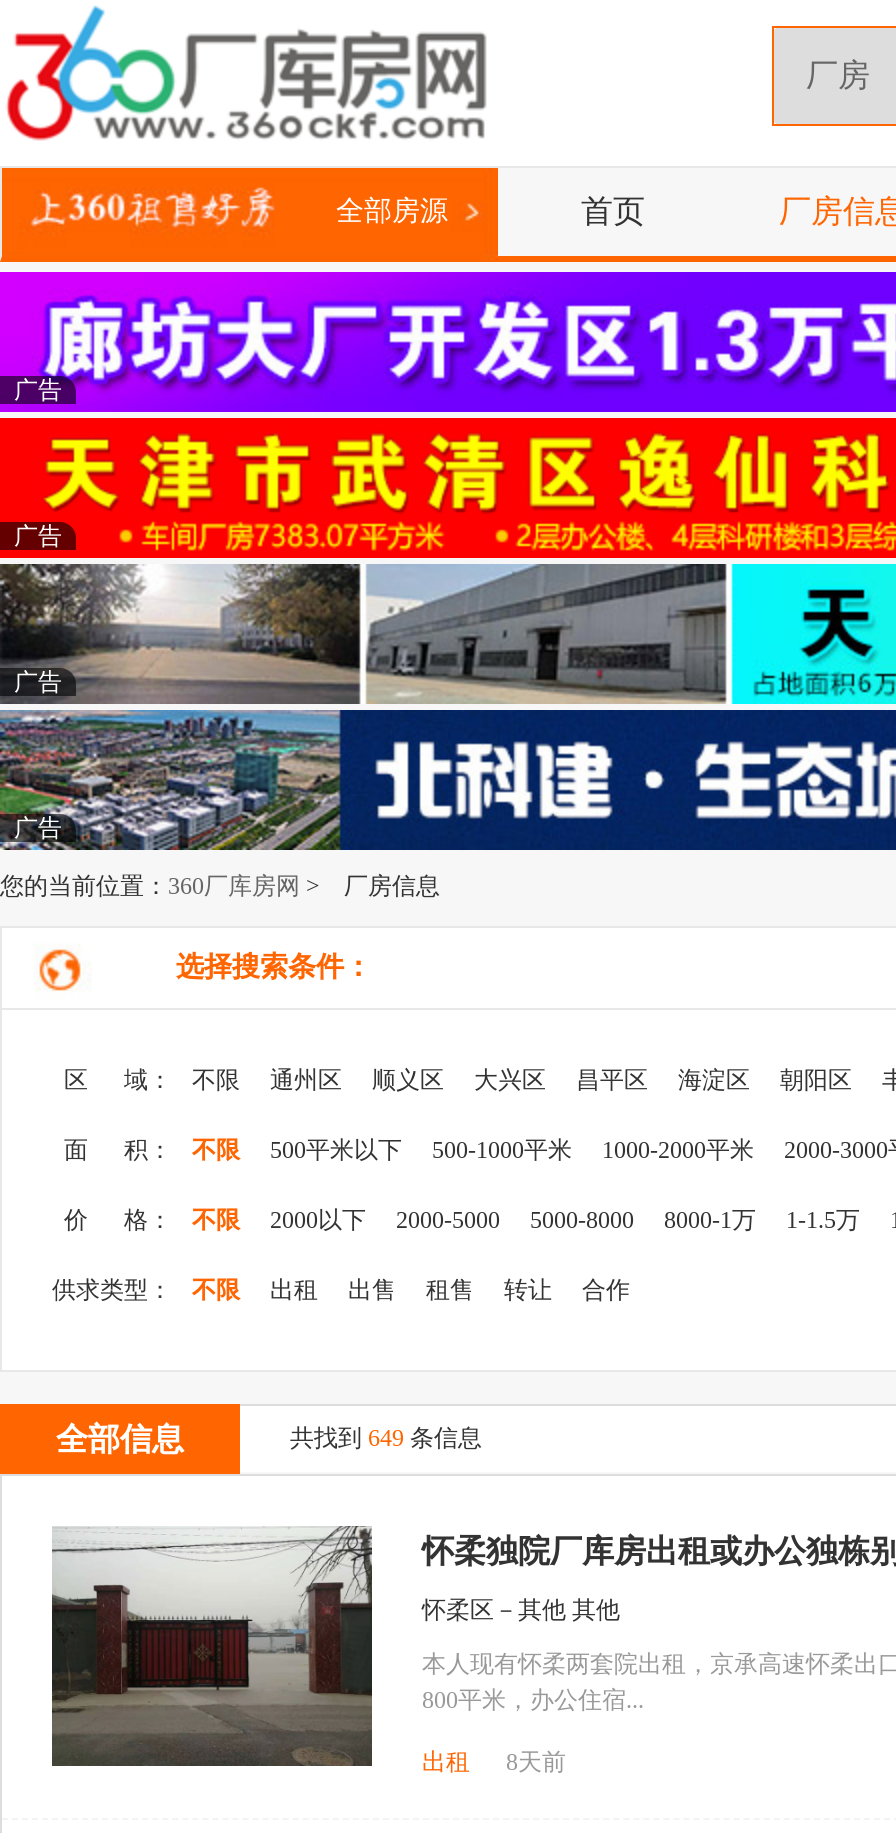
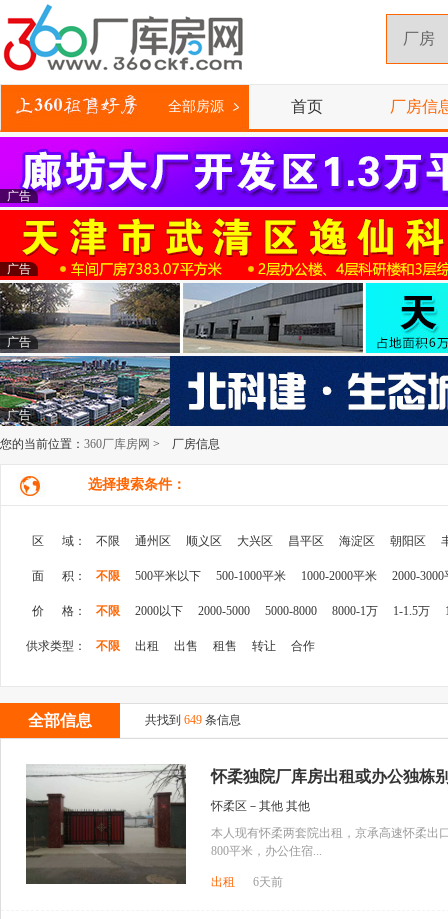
- 出租 8天前
+ 出租 6天前
